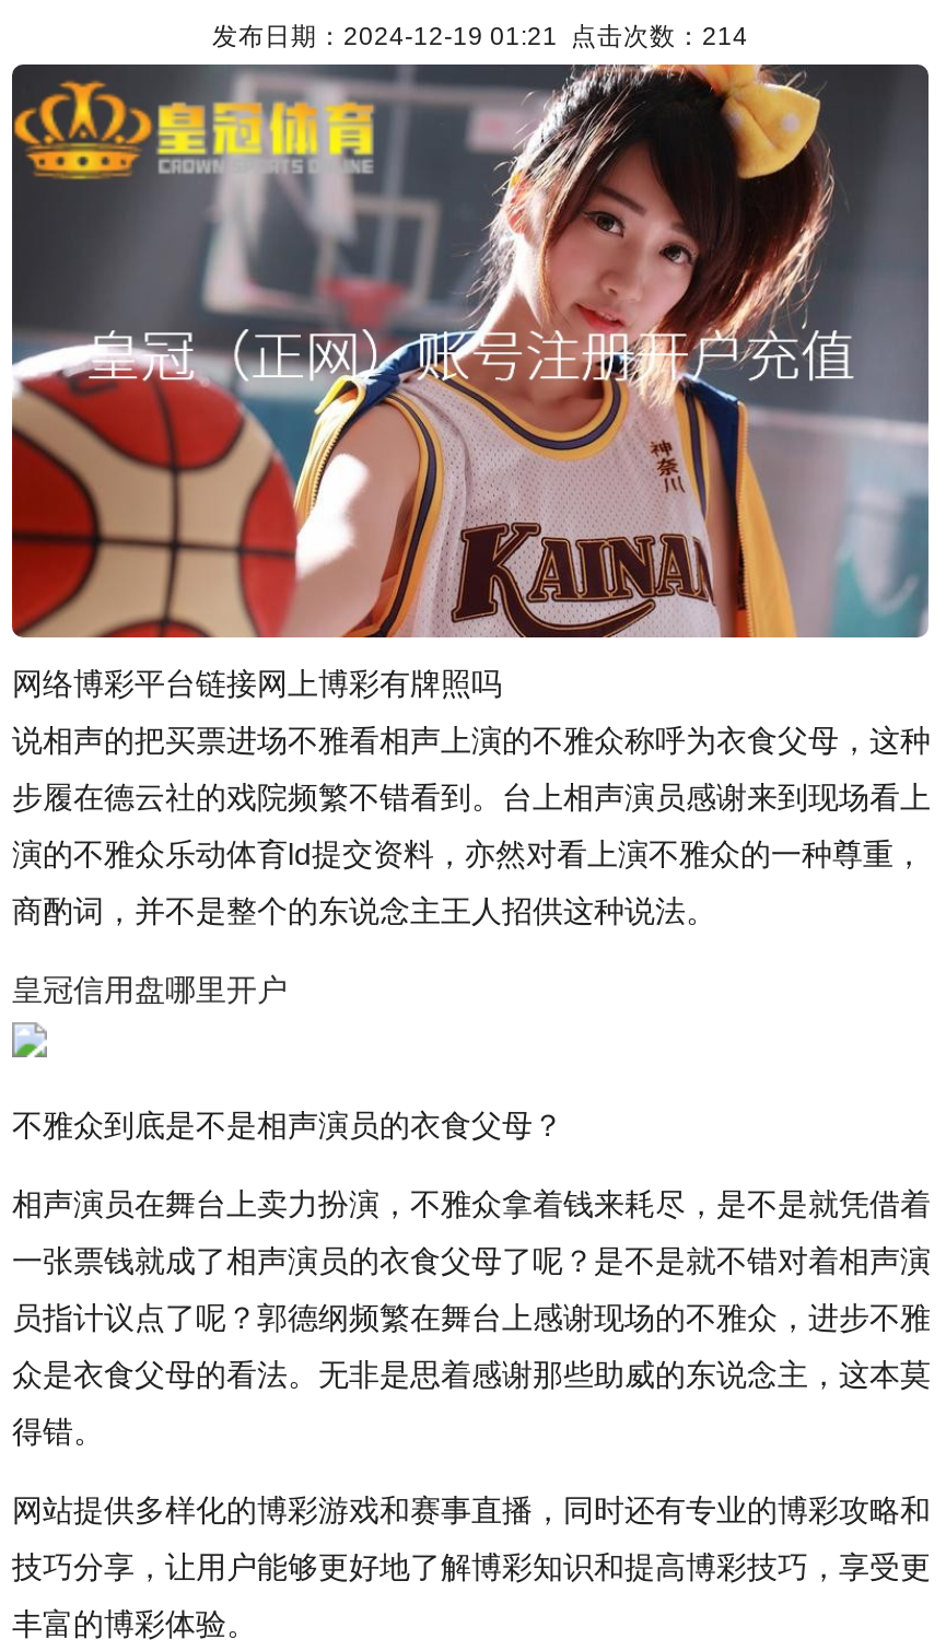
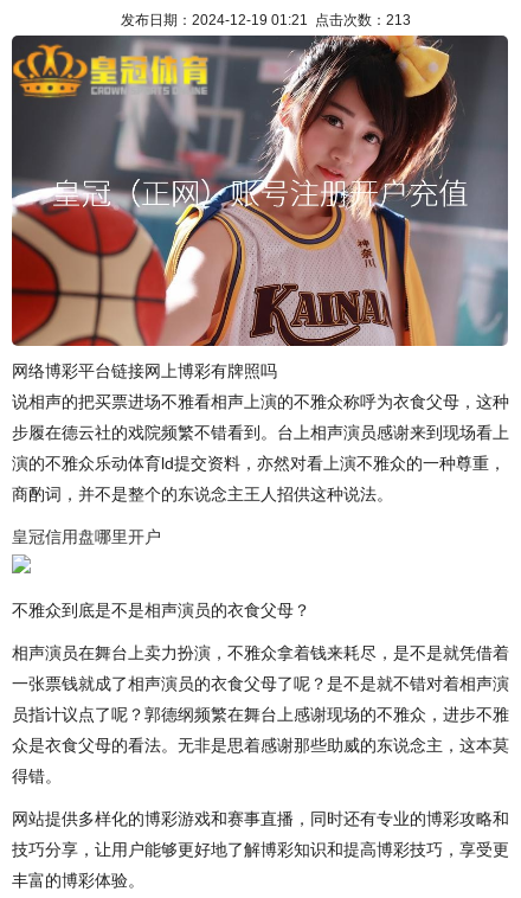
- 发布日期：2024-12-19 01:21 点击次数：214
+ 发布日期：2024-12-19 01:21 点击次数：213
